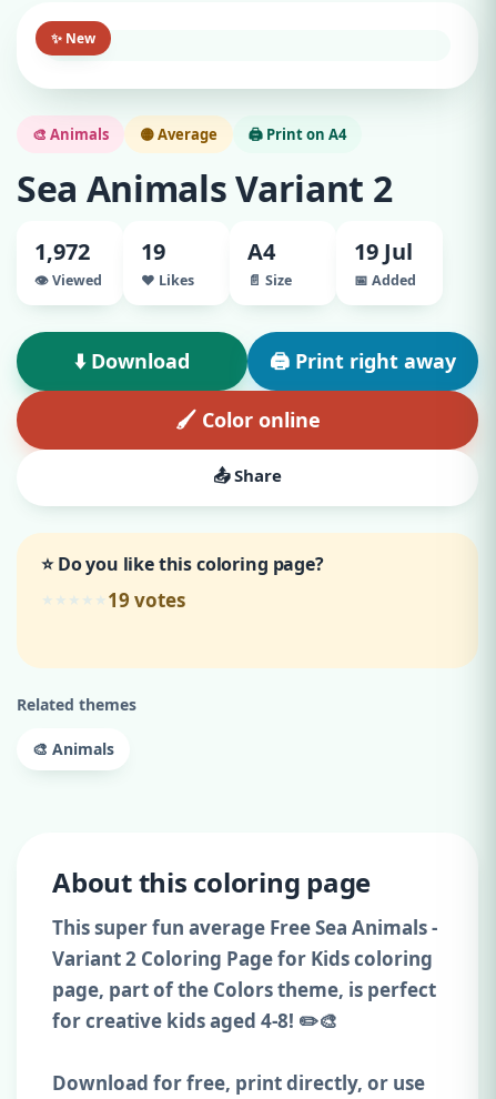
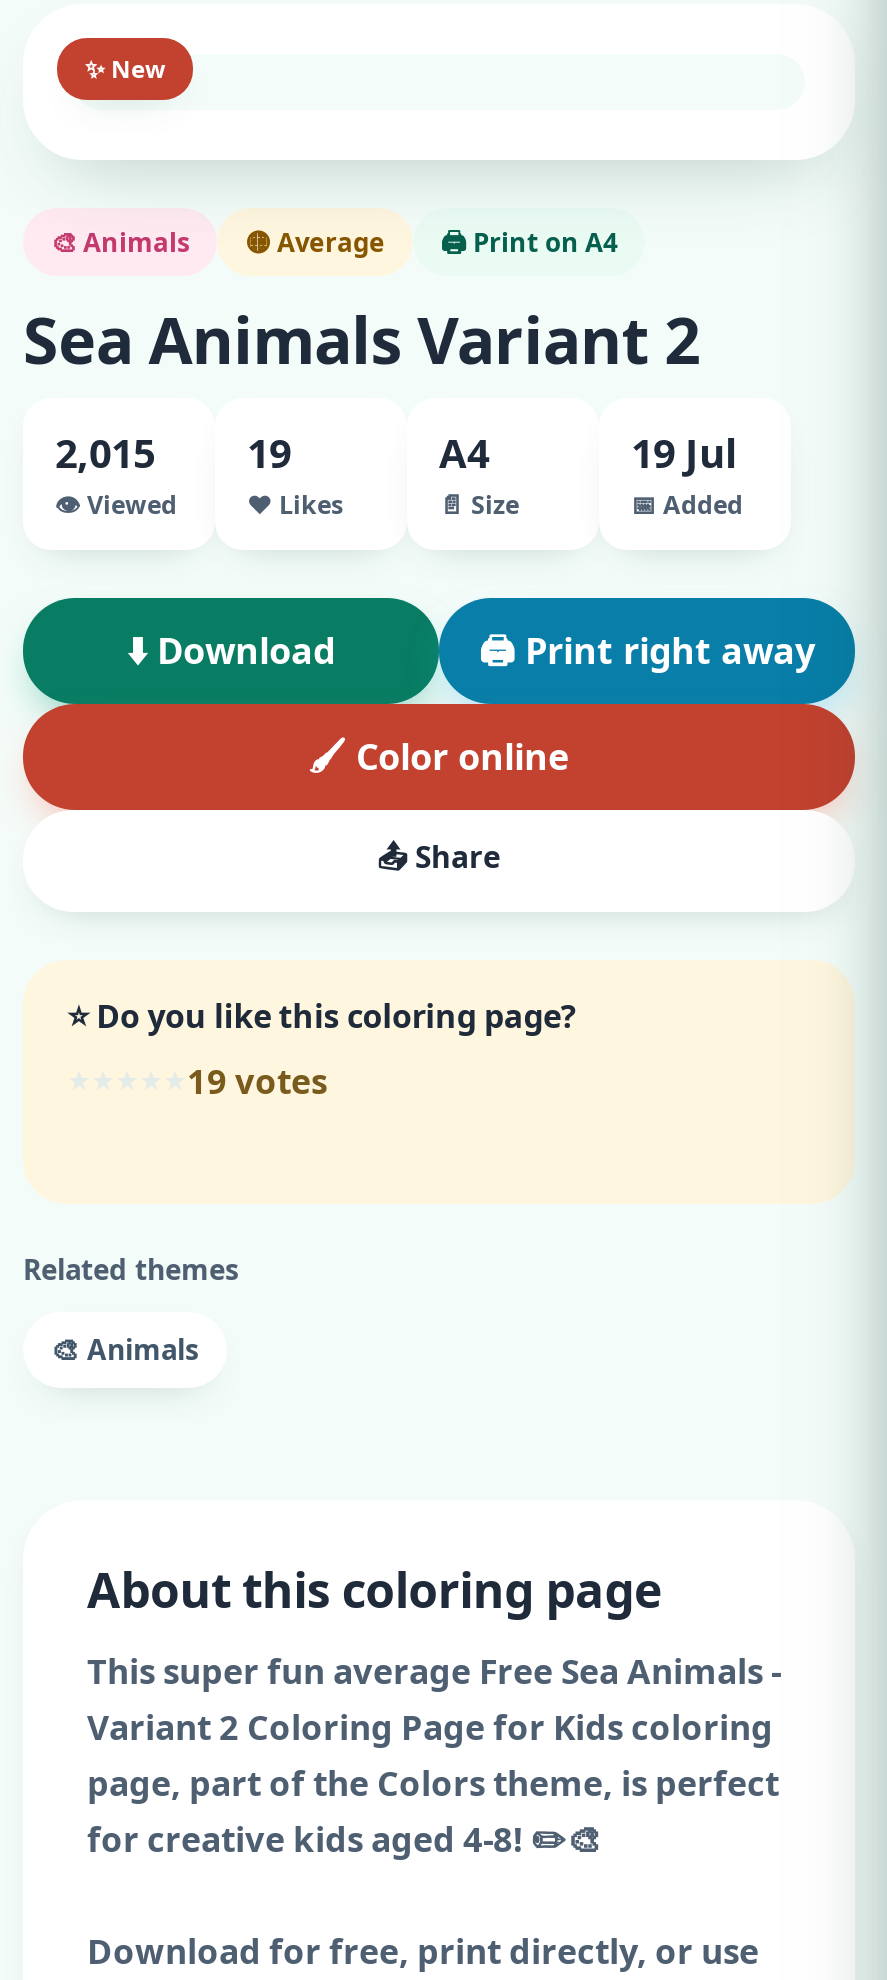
- 1,972 19
+ 2,015 19
